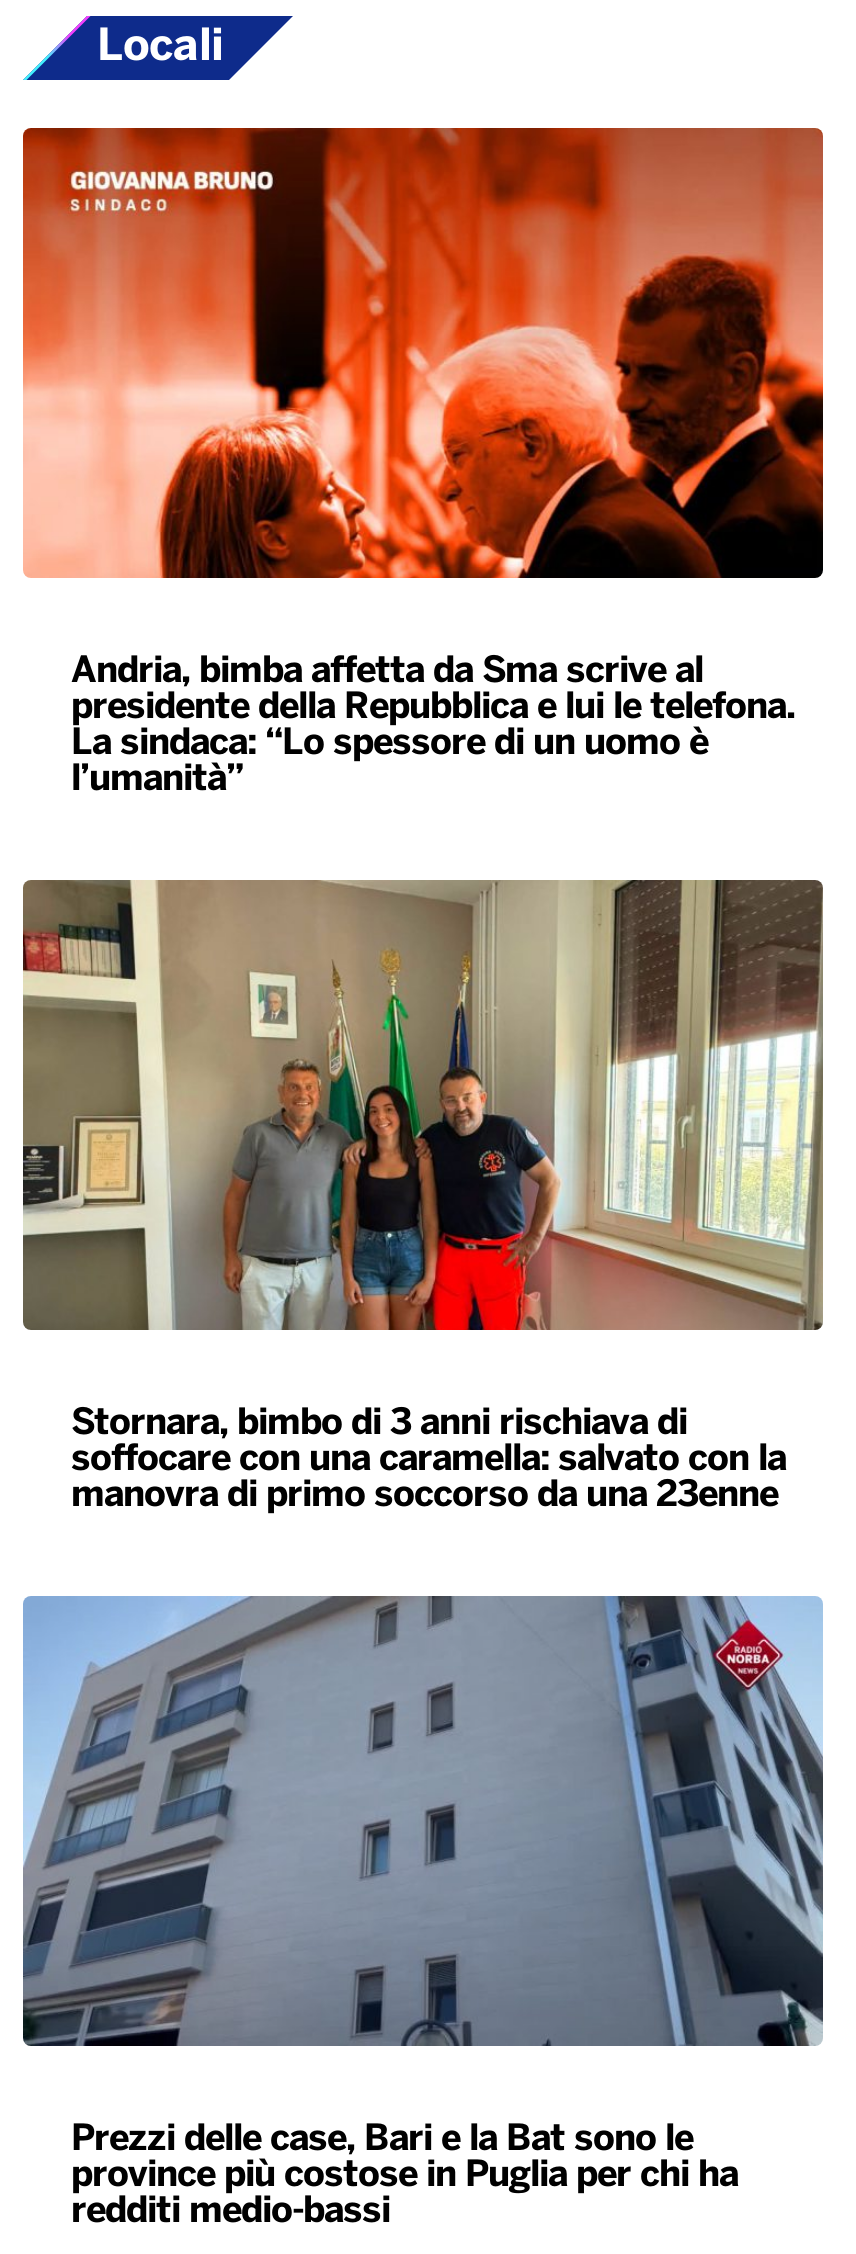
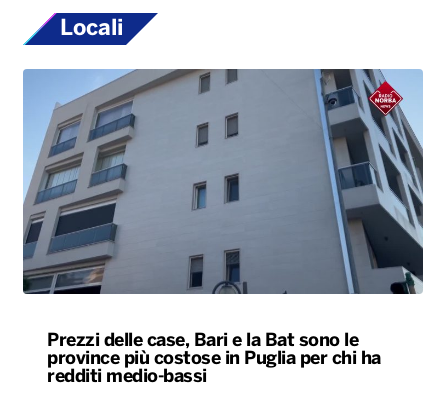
- [image]
- Andria, bimba affetta da Sma scrive al
- presidente della Repubblica e lui le telefona.
- La sindaca: “Lo spessore di un uomo è
- l’umanità”

- [image]
- Stornara, bimbo di 3 anni rischiava di
- soffocare con una caramella: salvato con la
- manovra di primo soccorso da una 23enne
